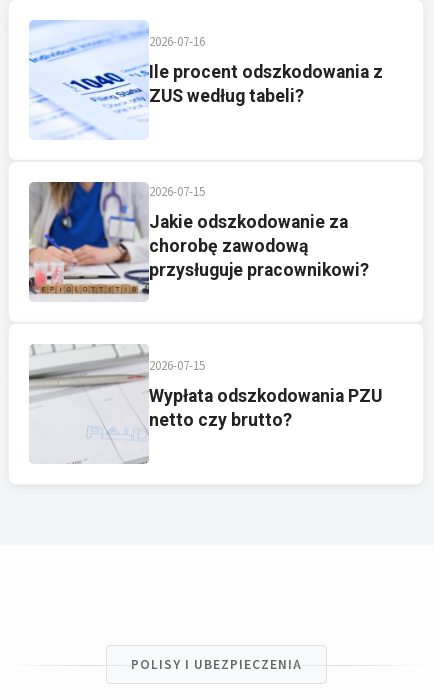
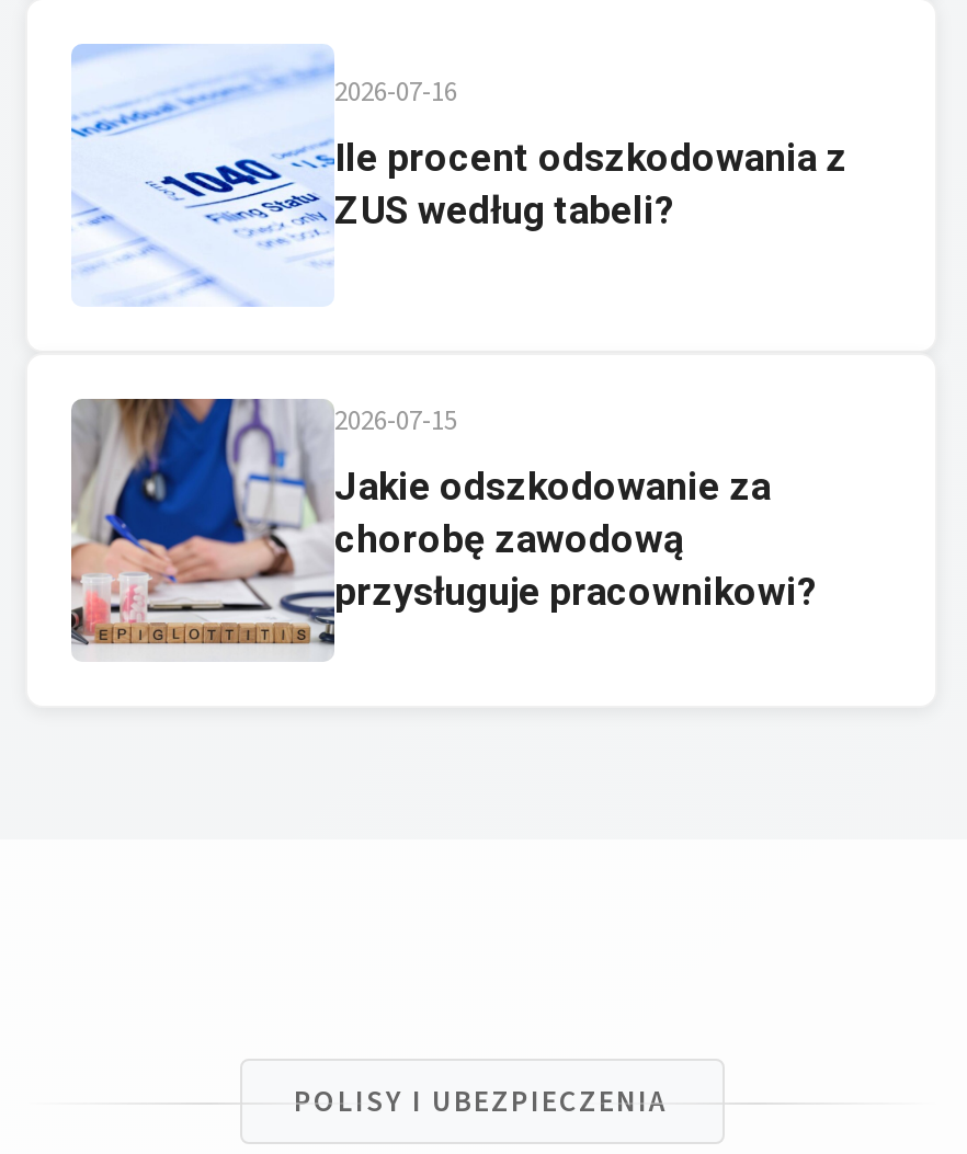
- [image]
- 2026-07-15
- Wypłata odszkodowania PZU
- netto czy brutto?
